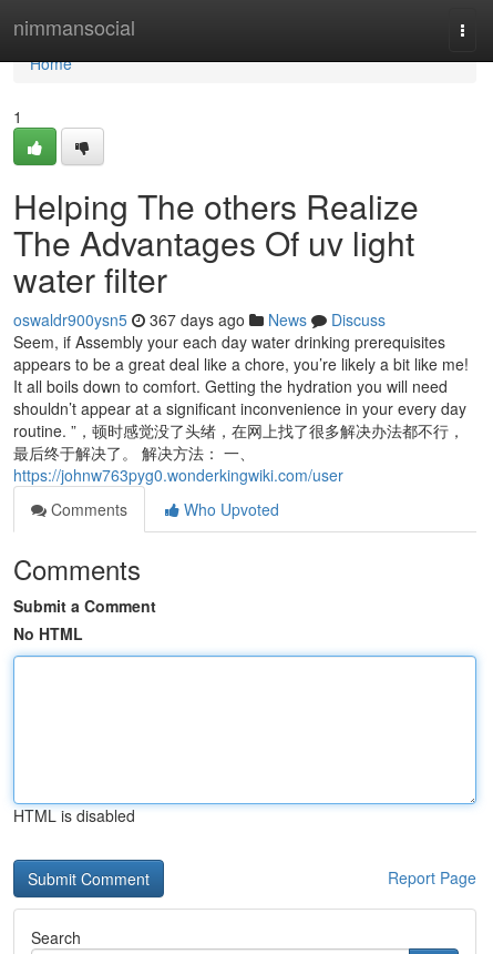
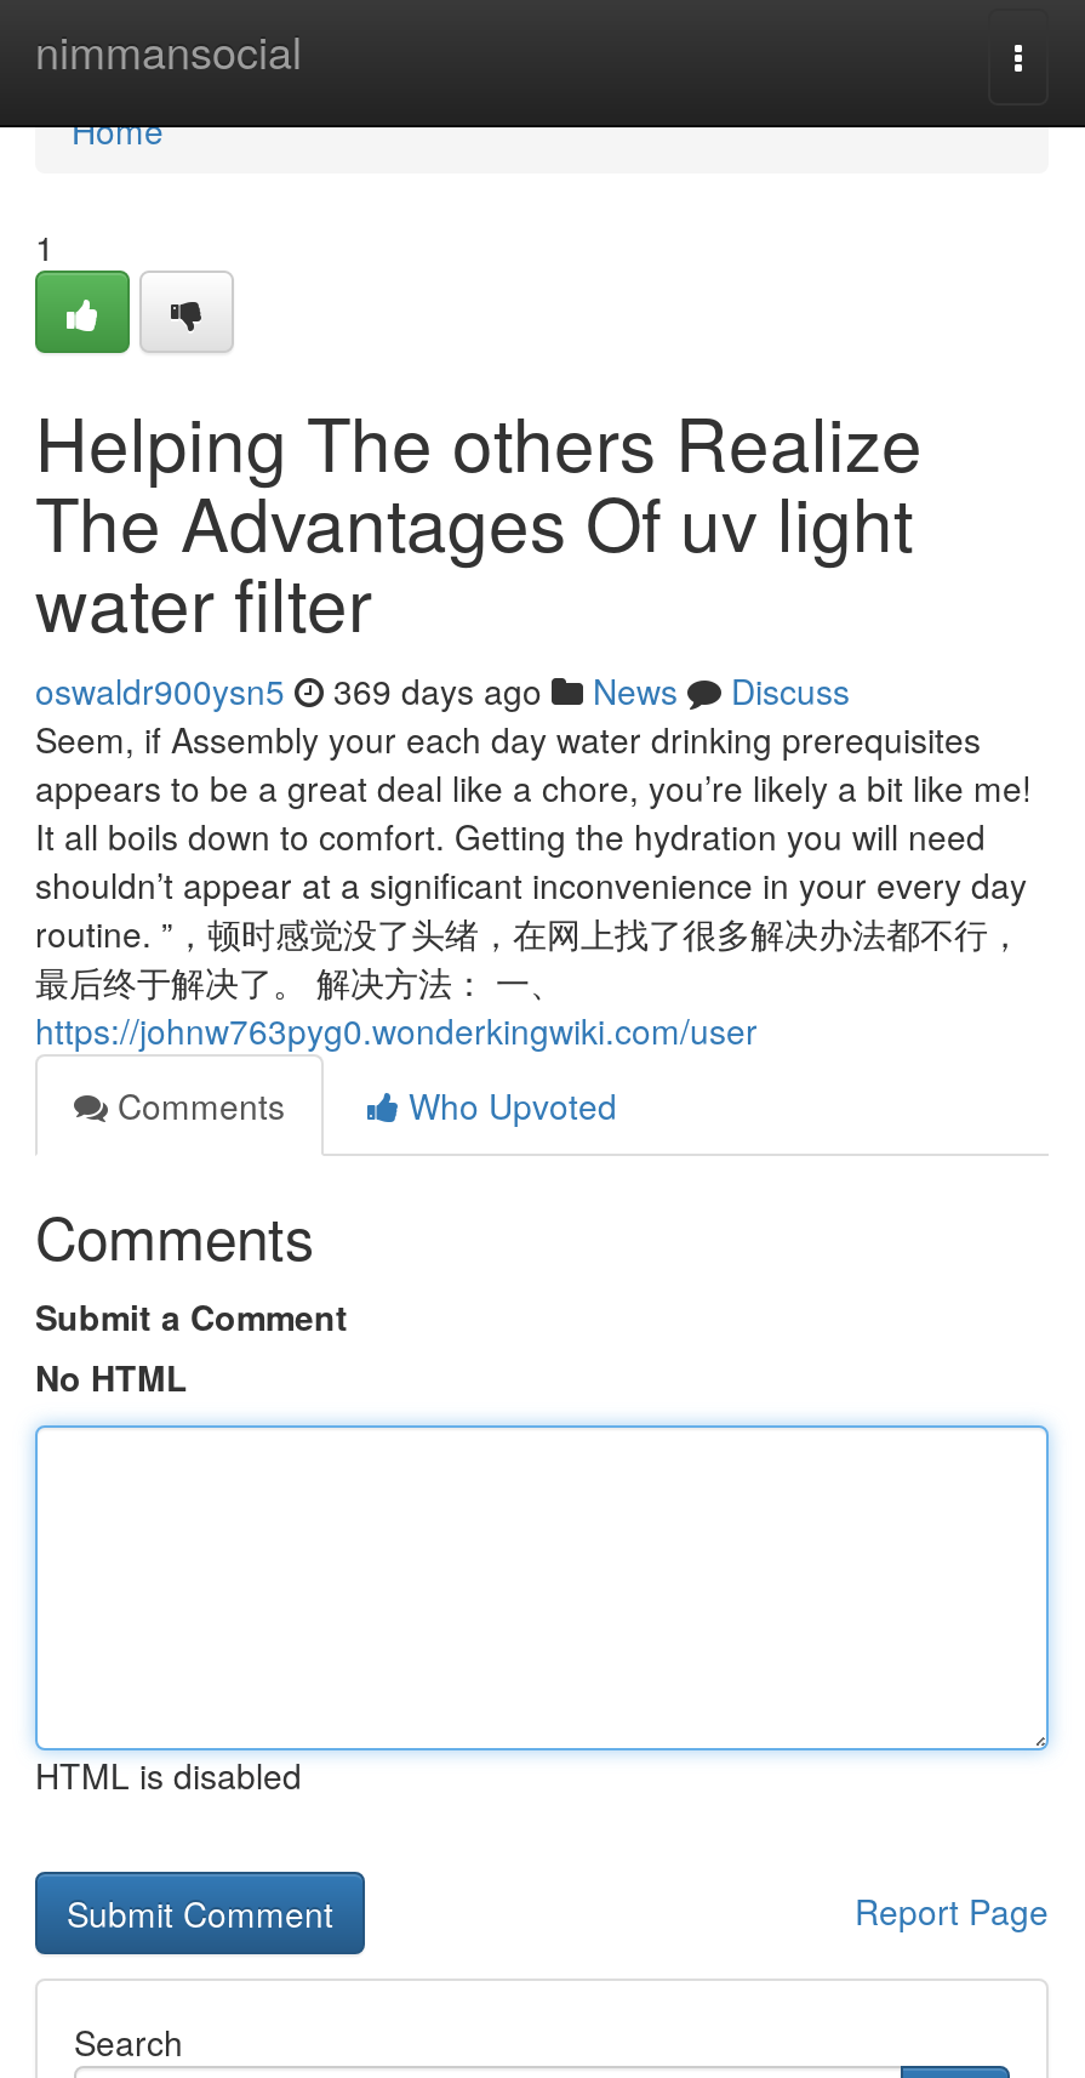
- oswaldr900ysn5 367 days ago News Discuss
+ oswaldr900ysn5 369 days ago News Discuss
